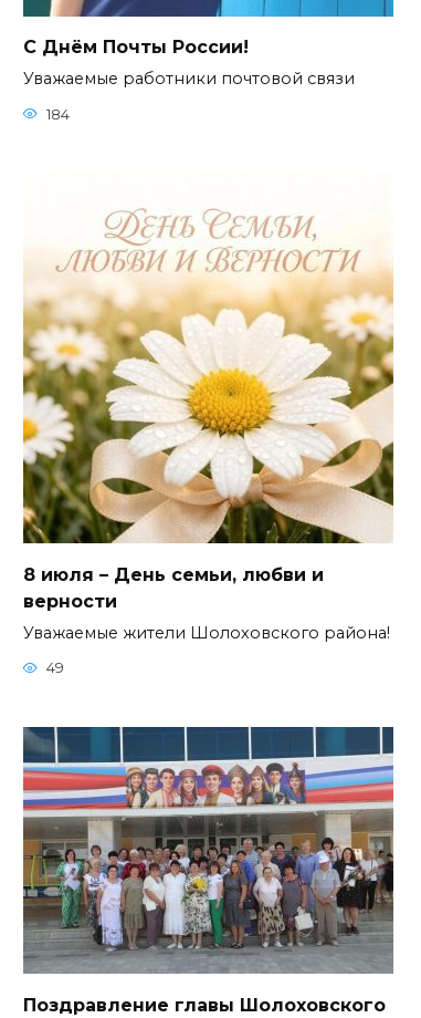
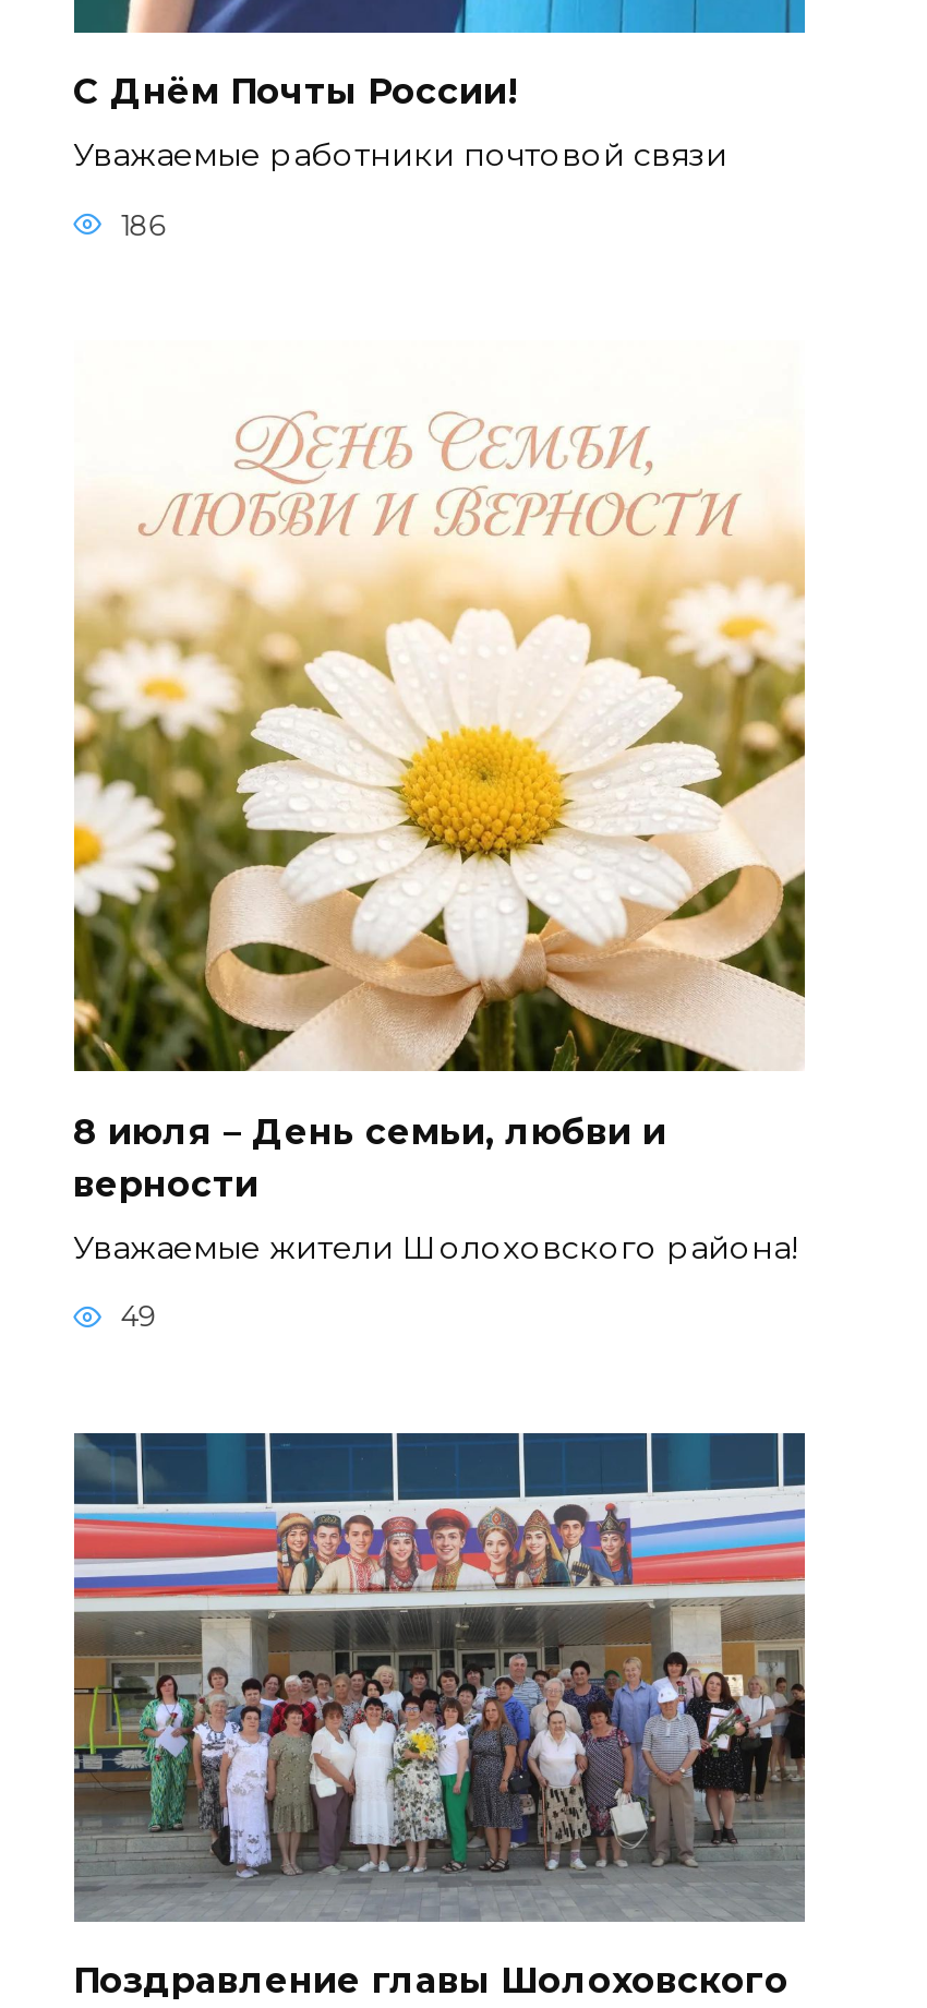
- 184
+ 186
